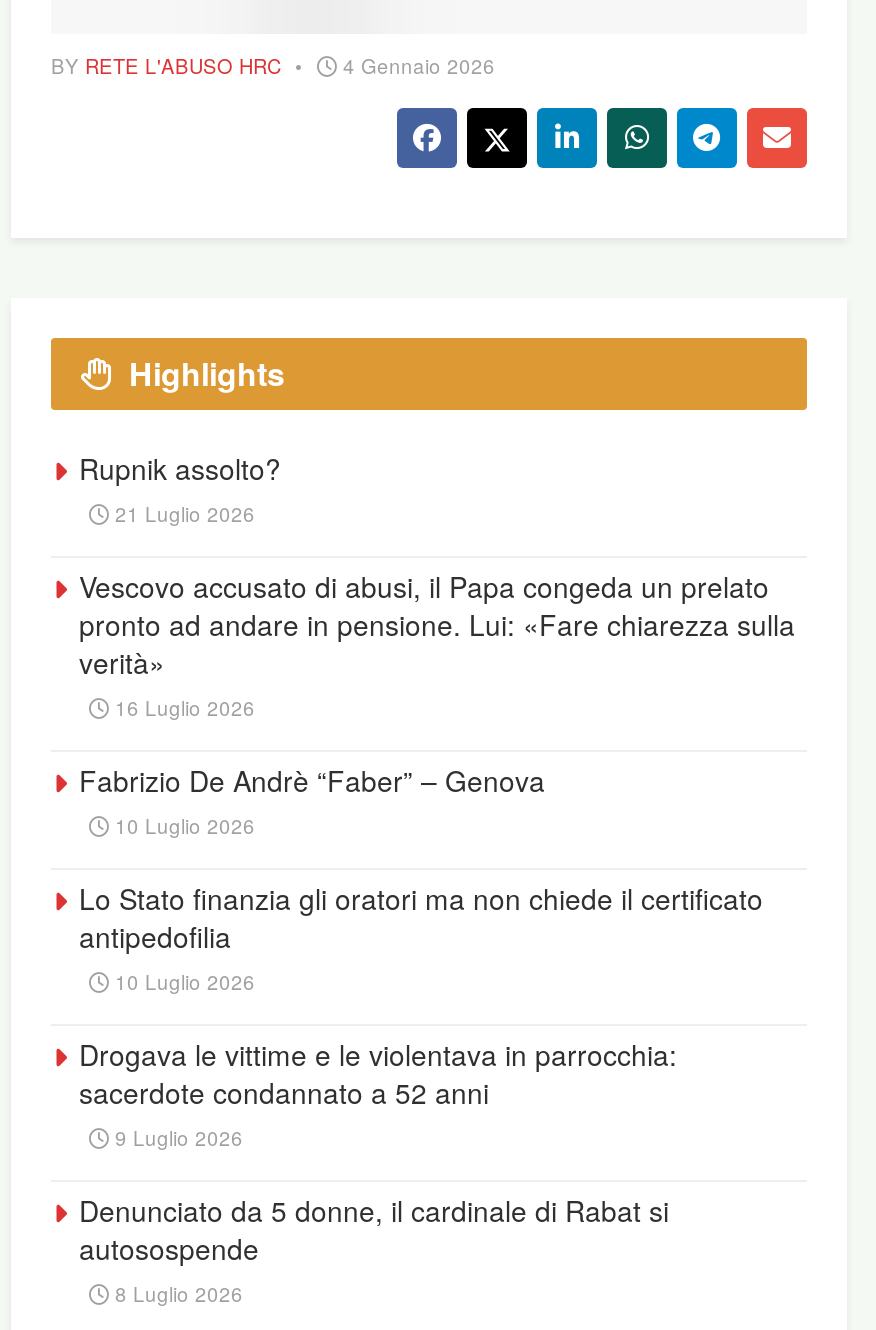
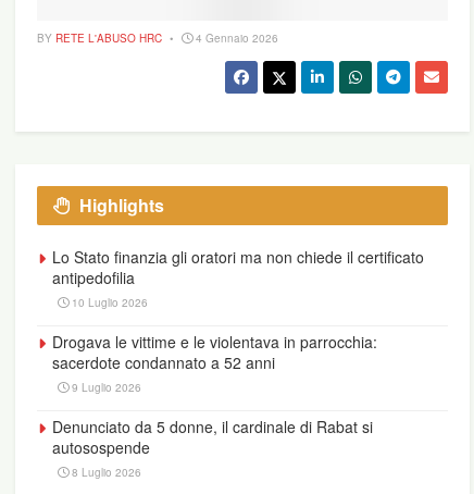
- Rupnik assolto?
- 21 Luglio 2026
- Vescovo accusato di abusi, il Papa congeda un prelato
- pronto ad andare in pensione. Lui: «Fare chiarezza sulla
- verità»
- 16 Luglio 2026
- Fabrizio De Andrè “Faber” – Genova
- 10 Luglio 2026
